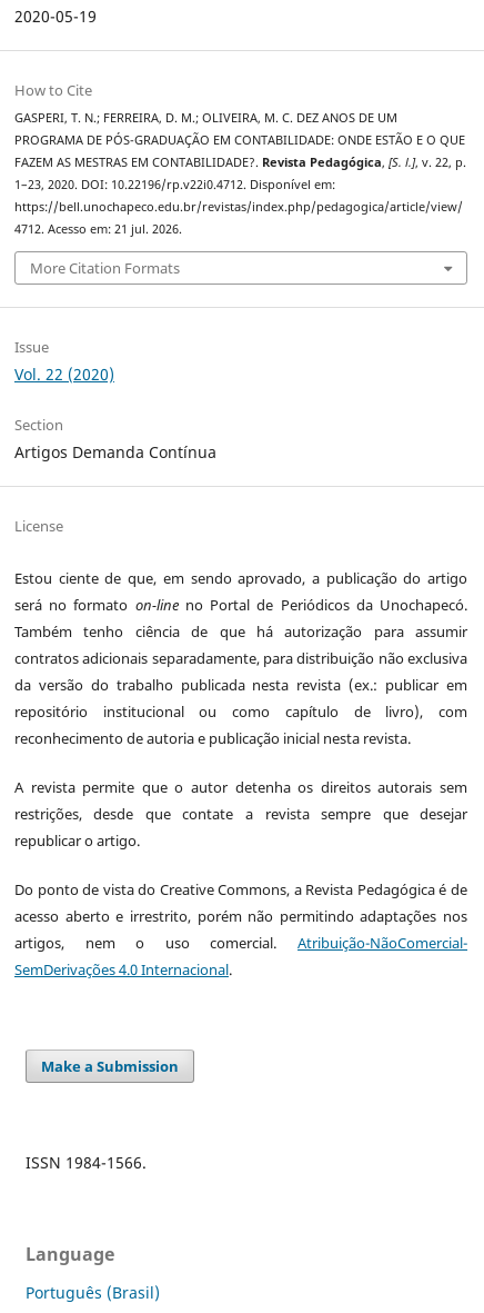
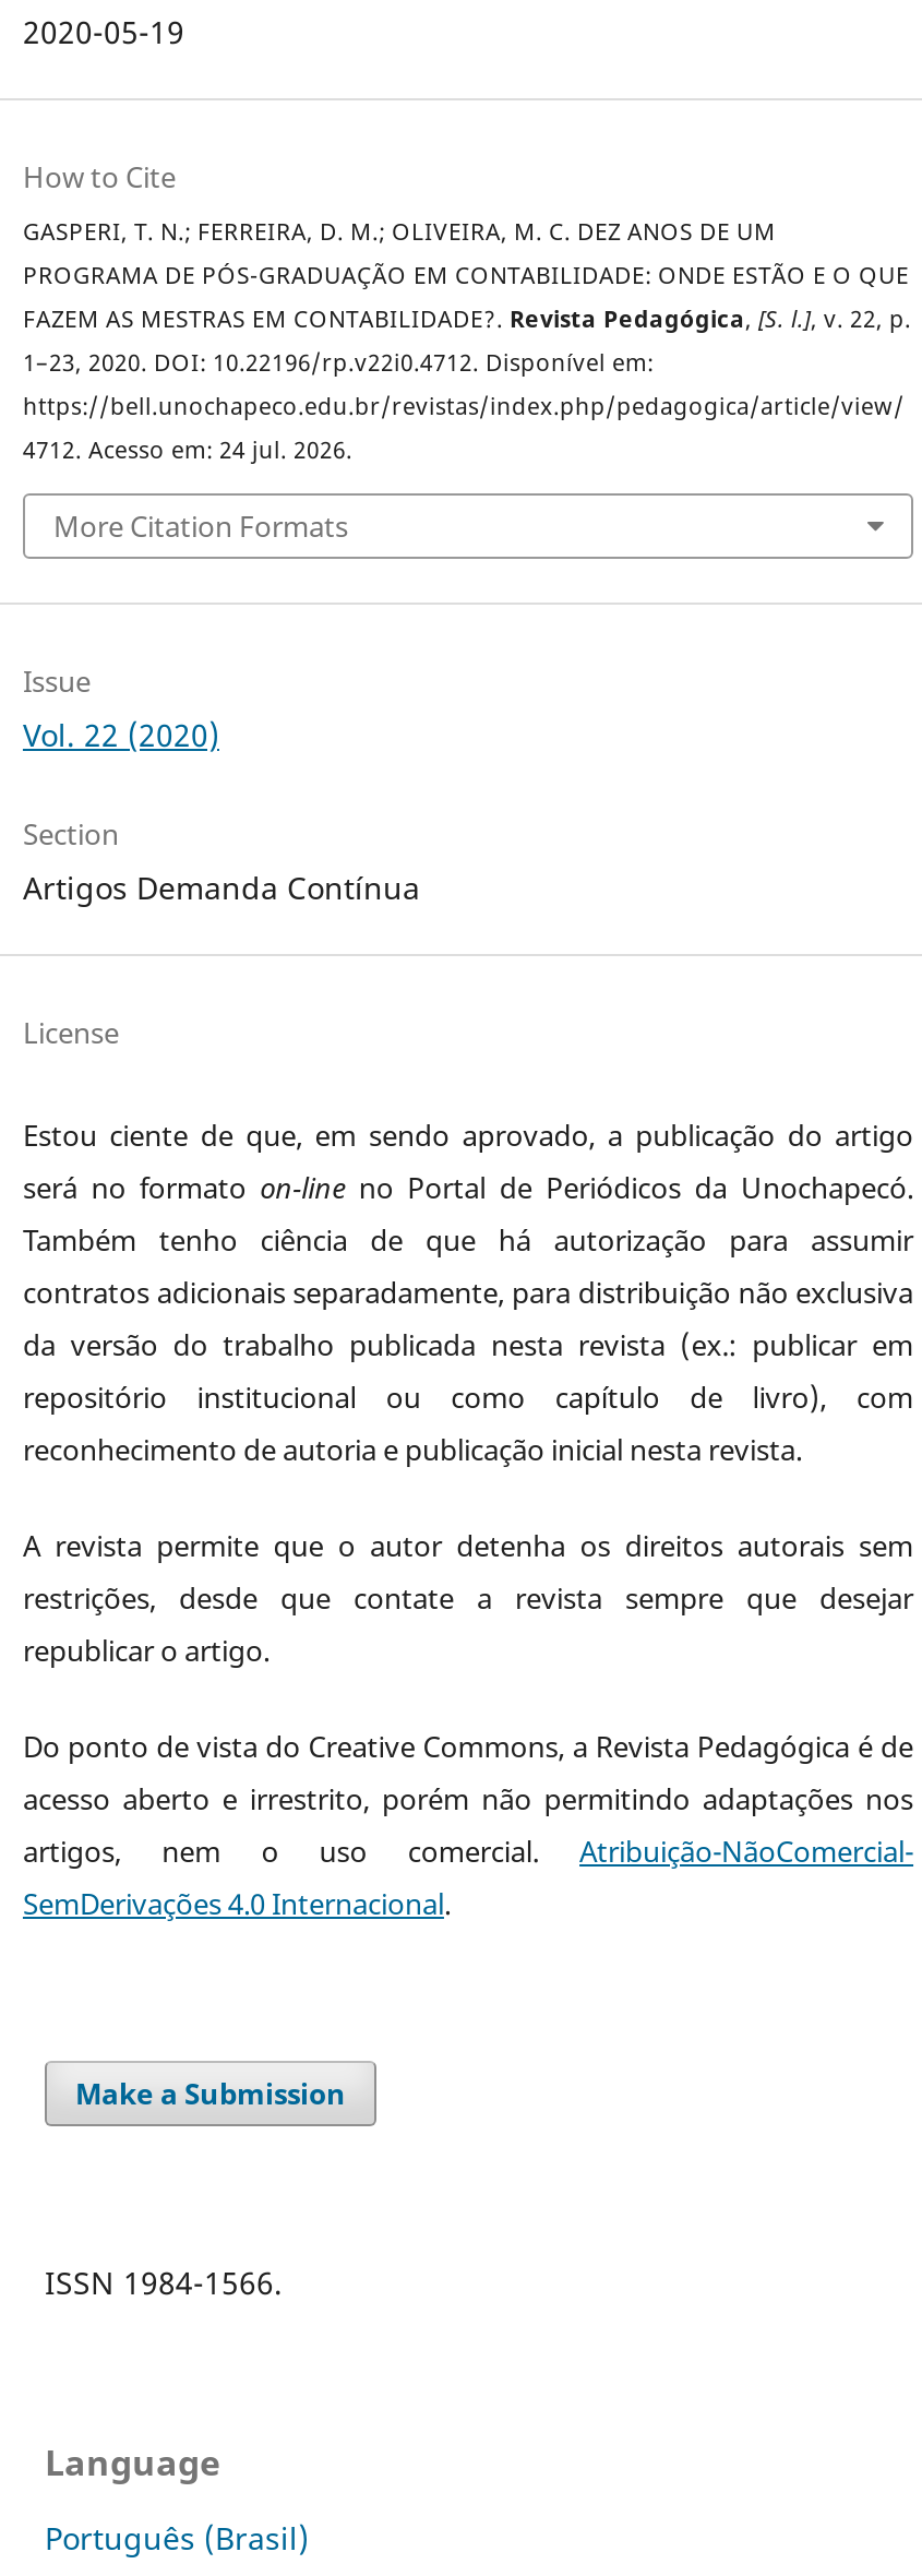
- 4712. Acesso em: 21 jul. 2026.
+ 4712. Acesso em: 24 jul. 2026.
